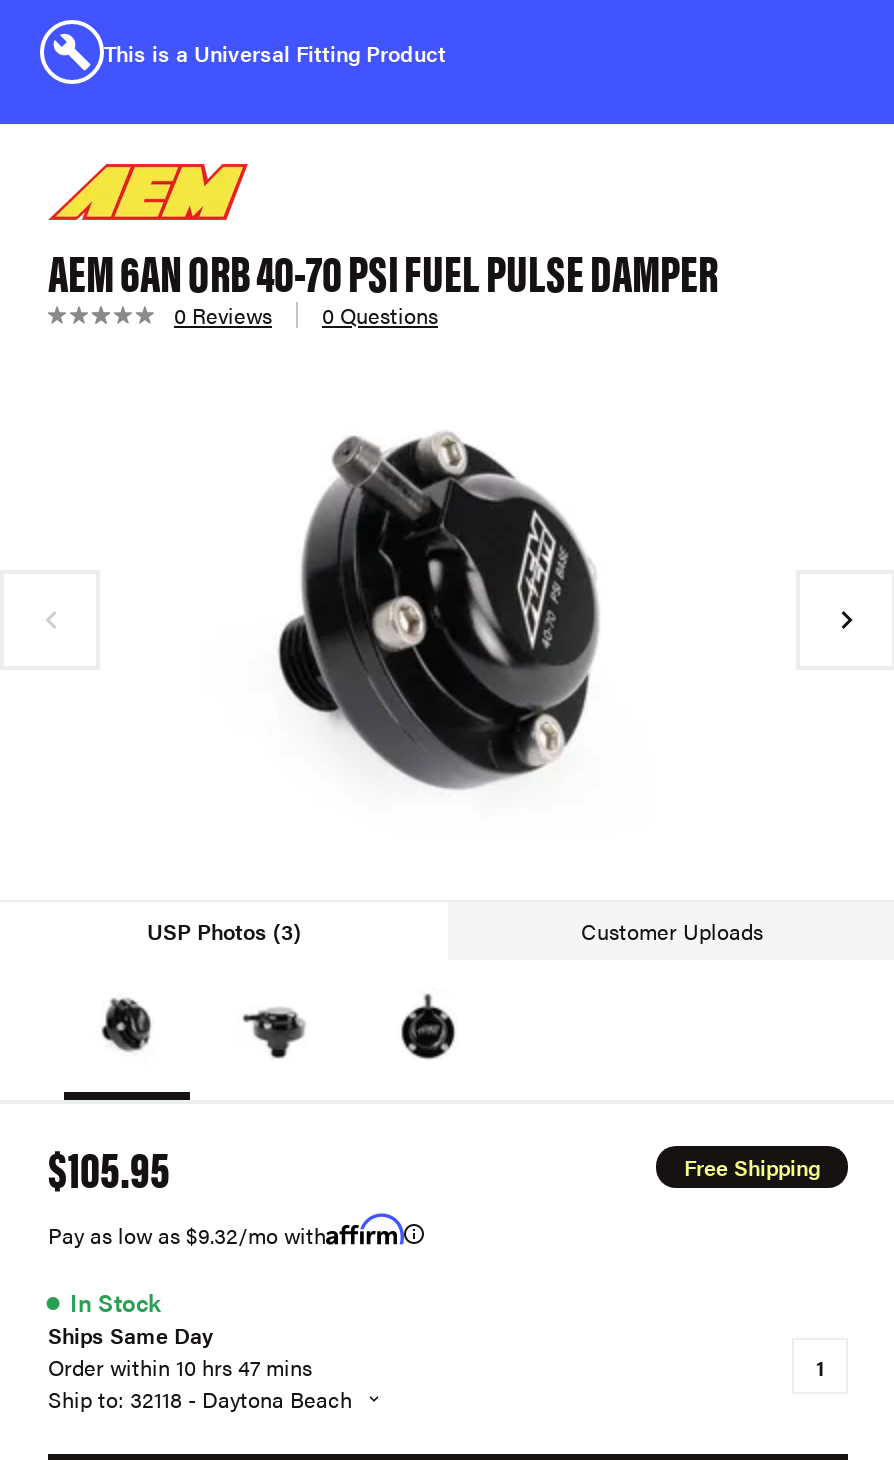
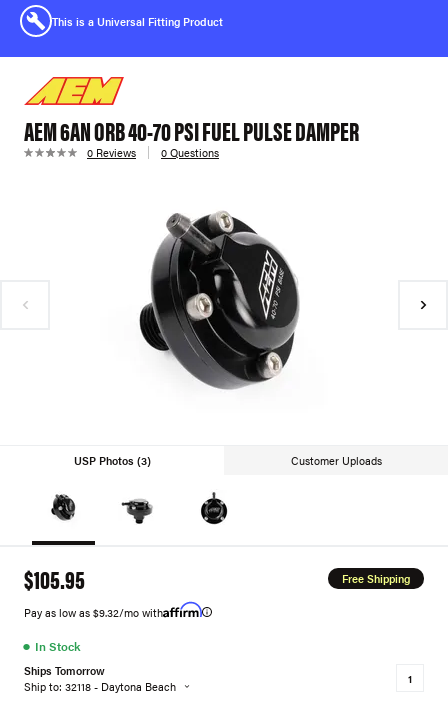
- Ships Same Day
- Order within 10 hrs 47 mins
+ Ships Tomorrow
